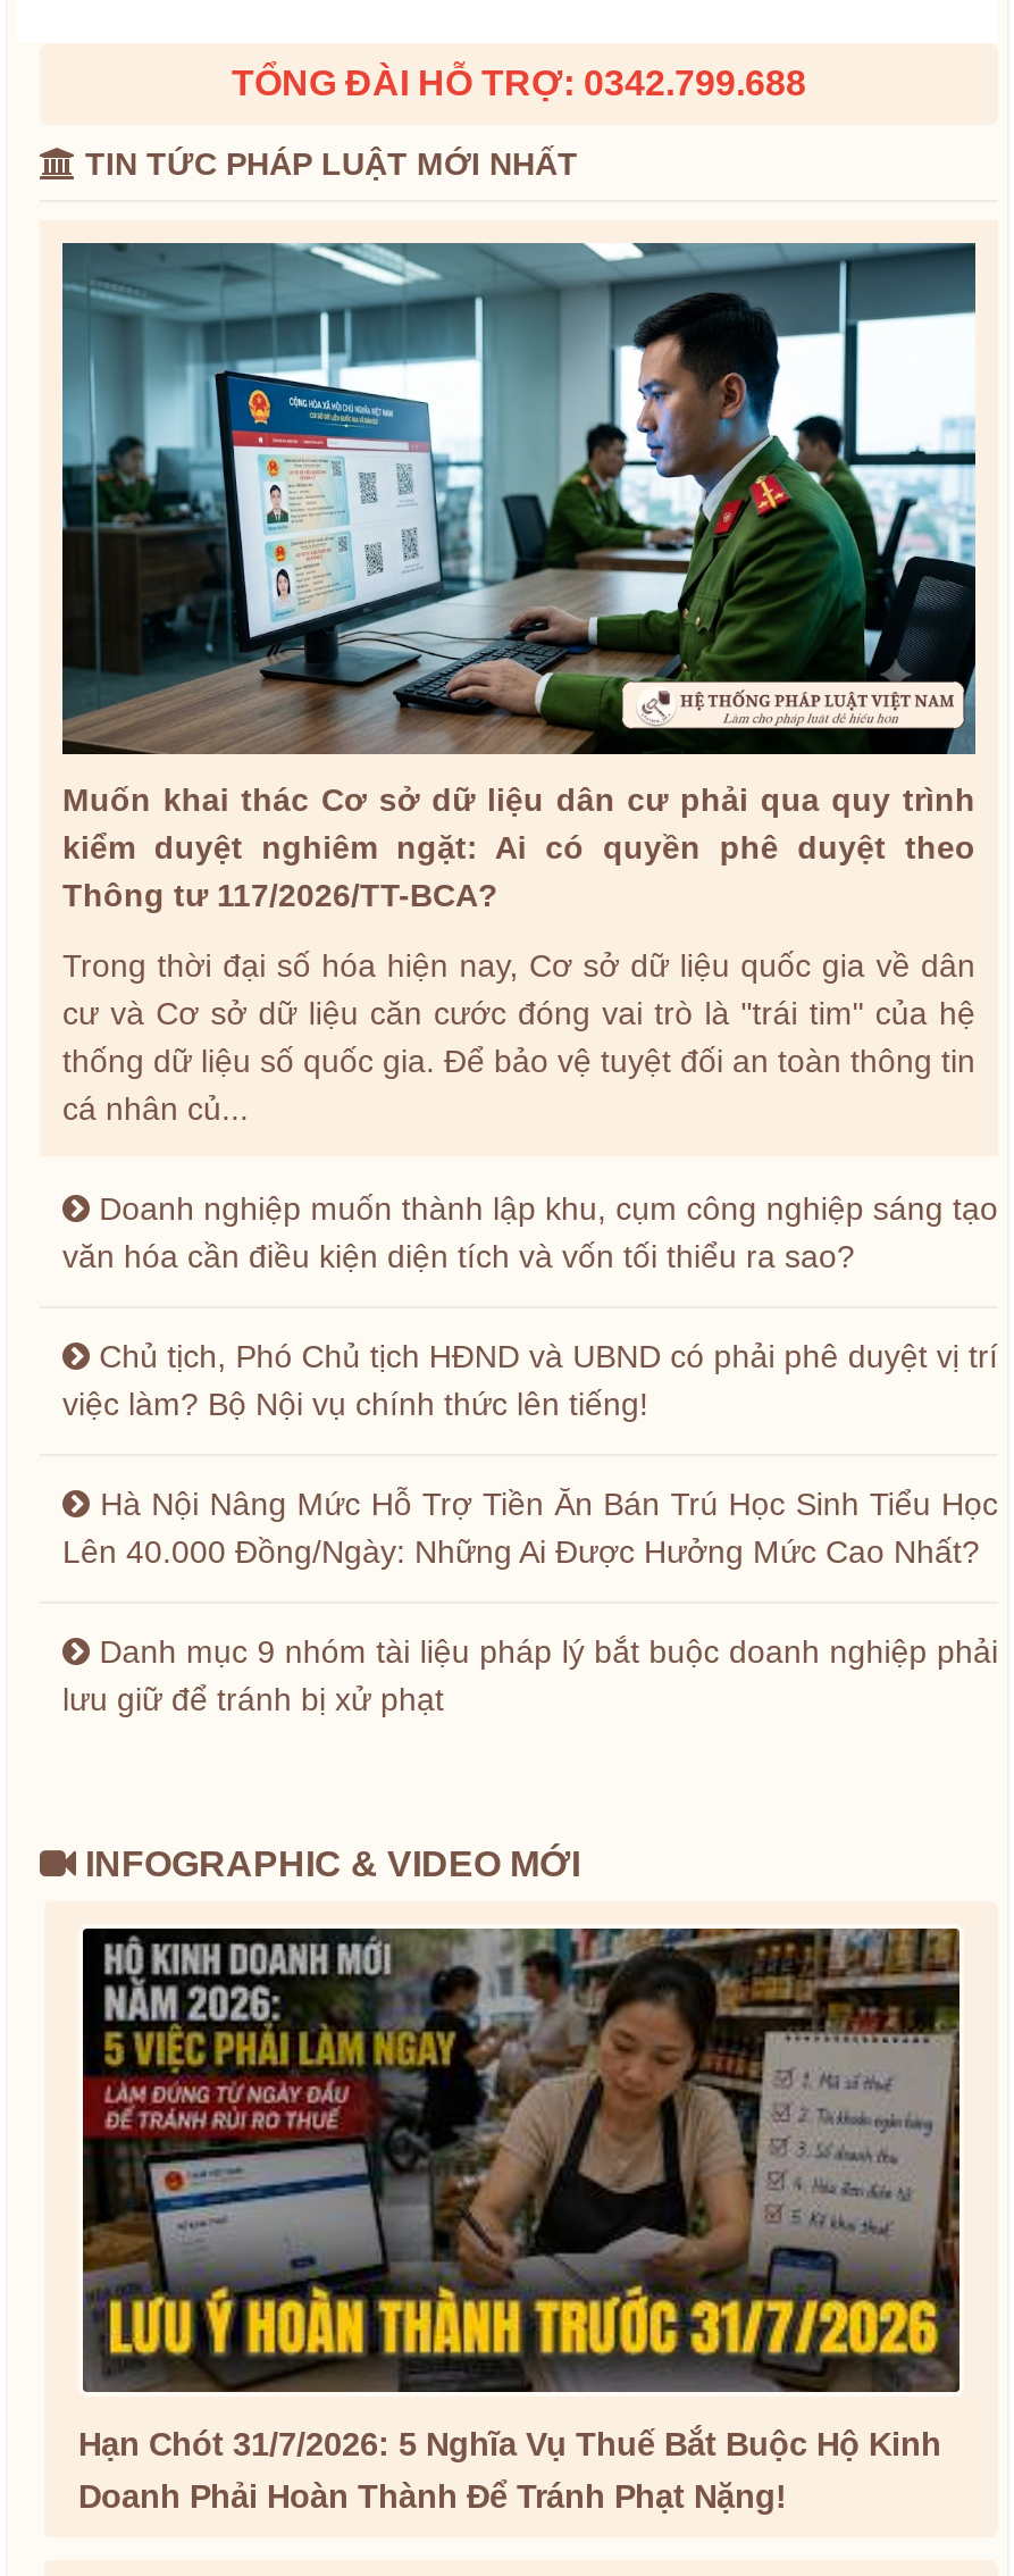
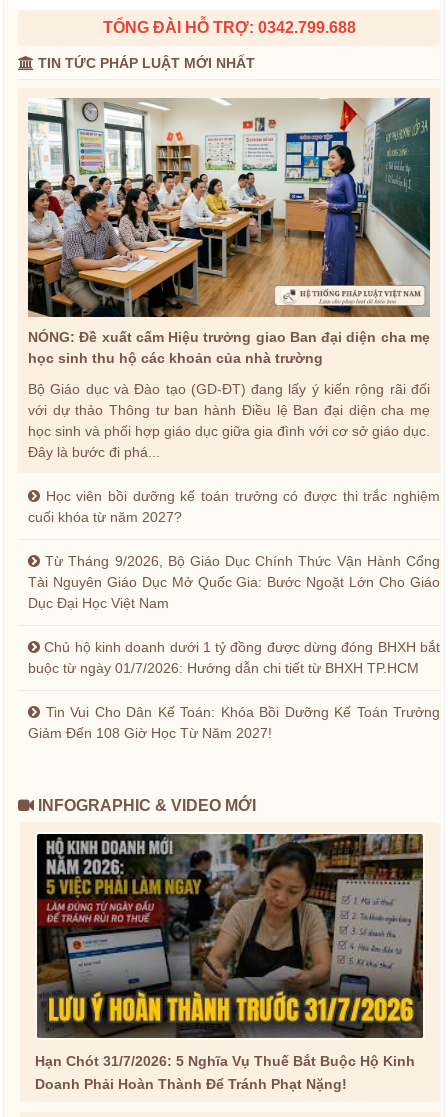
- [image]
- Muốn khai thác Cơ sở dữ liệu dân cư phải qua quy trình
- kiểm duyệt nghiêm ngặt: Ai có quyền phê duyệt theo
- Thông tư 117/2026/TT-BCA?
+ [image]
+ NÓNG: Đề xuất cấm Hiệu trưởng giao Ban đại diện cha mẹ
+ học sinh thu hộ các khoản của nhà trường

- Trong thời đại số hóa hiện nay, Cơ sở dữ liệu quốc gia về dân
- cư và Cơ sở dữ liệu căn cước đóng vai trò là "trái tim" của hệ
- thống dữ liệu số quốc gia. Để bảo vệ tuyệt đối an toàn thông tin
- cá nhân củ...
+ Bộ Giáo dục và Đào tạo (GD-ĐT) đang lấy ý kiến rộng rãi đối
+ với dự thảo Thông tư ban hành Điều lệ Ban đại diện cha mẹ
+ học sinh và phối hợp giáo dục giữa gia đình với cơ sở giáo dục.
+ Đây là bước đi phá...

- Doanh nghiệp muốn thành lập khu, cụm công nghiệp sáng tạo
- văn hóa cần điều kiện diện tích và vốn tối thiểu ra sao?
+ Học viên bồi dưỡng kế toán trưởng có được thi trắc nghiệm
+ cuối khóa từ năm 2027?

- Chủ tịch, Phó Chủ tịch HĐND và UBND có phải phê duyệt vị trí
- việc làm? Bộ Nội vụ chính thức lên tiếng!
+ Từ Tháng 9/2026, Bộ Giáo Dục Chính Thức Vận Hành Cổng
+ Tài Nguyên Giáo Dục Mở Quốc Gia: Bước Ngoặt Lớn Cho Giáo
+ Dục Đại Học Việt Nam

- Hà Nội Nâng Mức Hỗ Trợ Tiền Ăn Bán Trú Học Sinh Tiểu Học
- Lên 40.000 Đồng/Ngày: Những Ai Được Hưởng Mức Cao Nhất?
+ Chủ hộ kinh doanh dưới 1 tỷ đồng được dừng đóng BHXH bắt
+ buộc từ ngày 01/7/2026: Hướng dẫn chi tiết từ BHXH TP.HCM

- Danh mục 9 nhóm tài liệu pháp lý bắt buộc doanh nghiệp phải
- lưu giữ để tránh bị xử phạt
+ Tin Vui Cho Dân Kế Toán: Khóa Bồi Dưỡng Kế Toán Trưởng
+ Giảm Đến 108 Giờ Học Từ Năm 2027!
